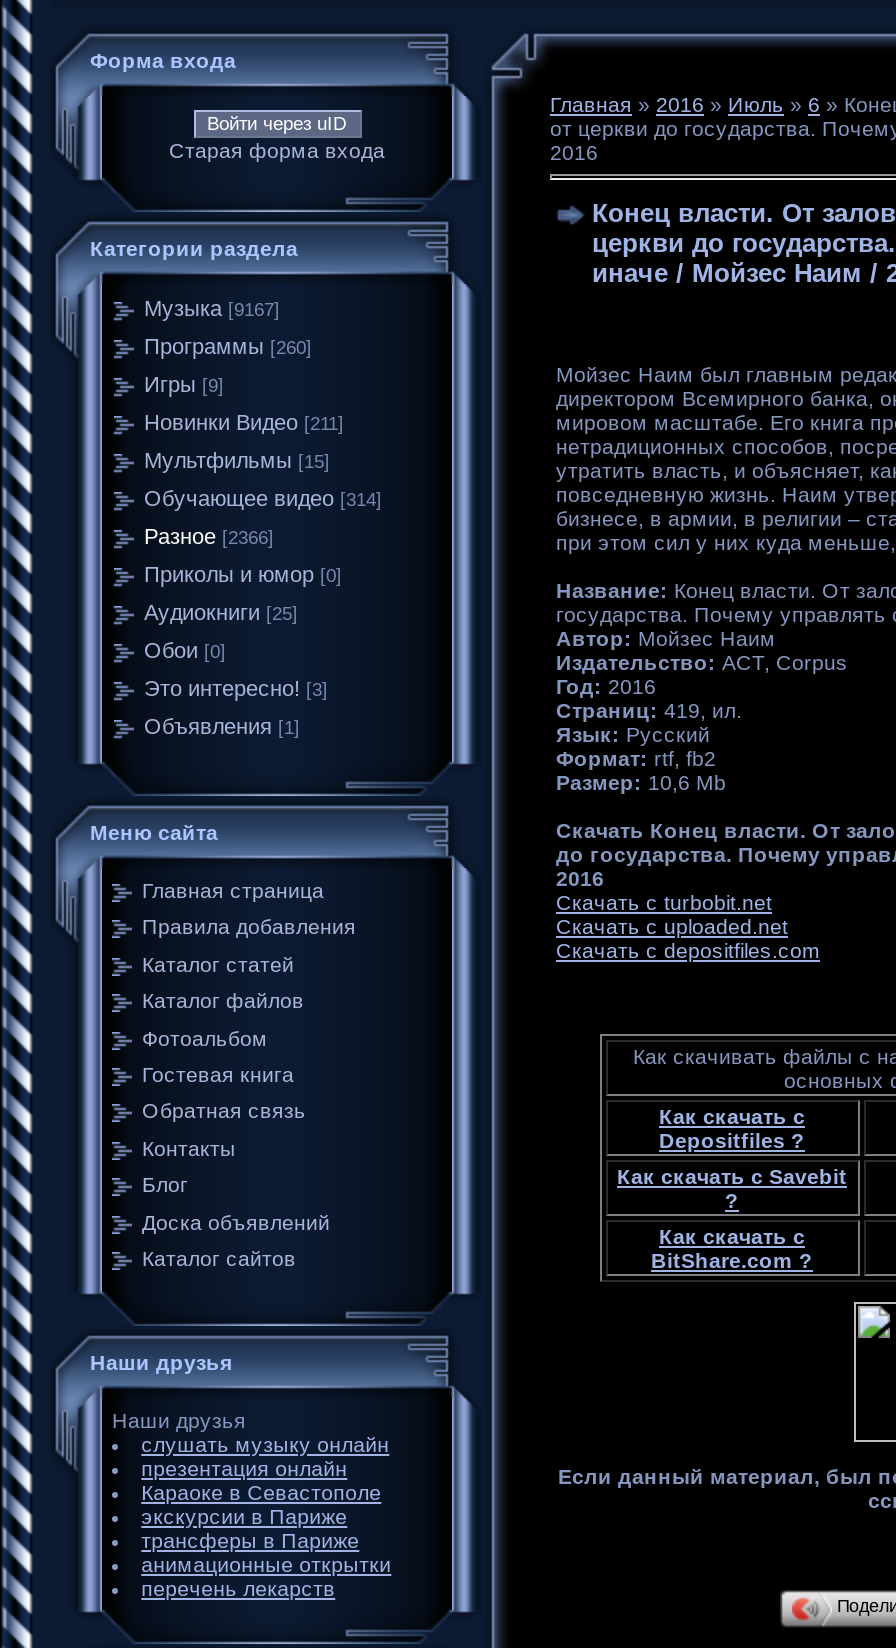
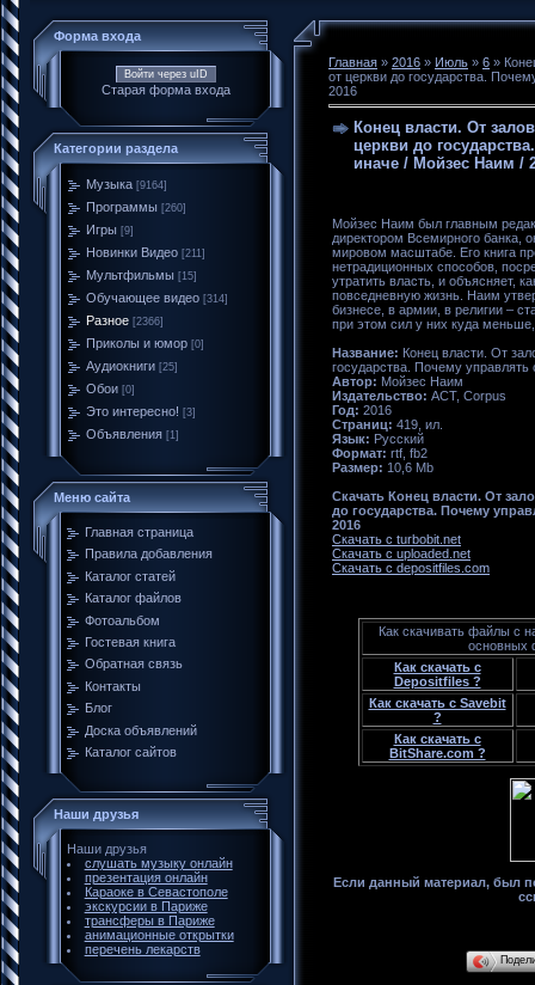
- Музыка [9167]
+ Музыка [9164]
